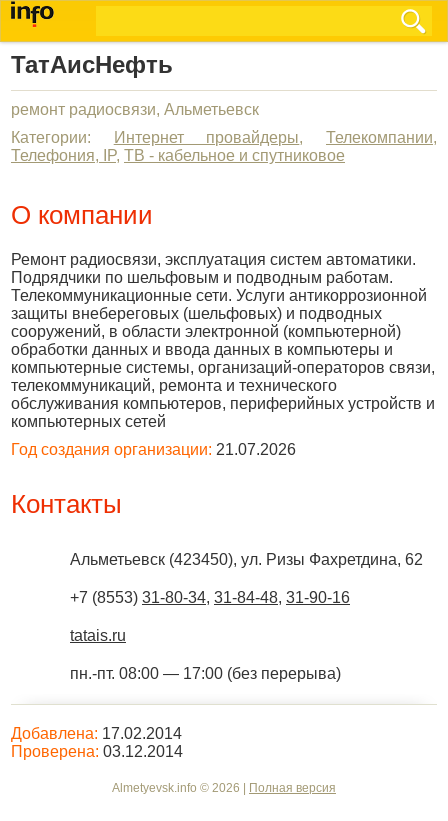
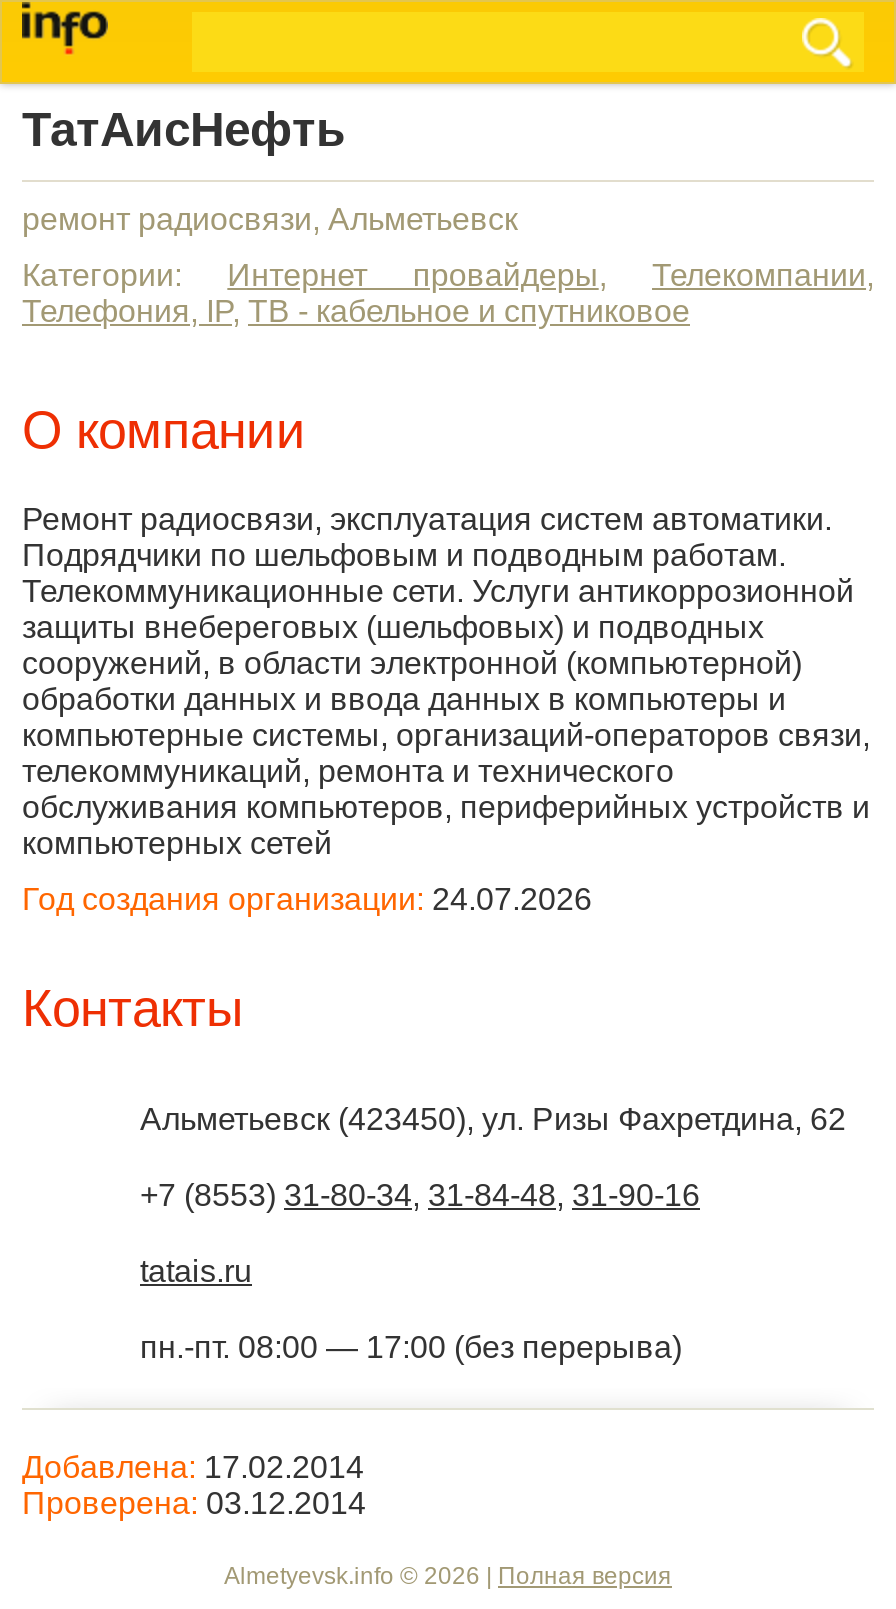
- Год создания организации: 21.07.2026
+ Год создания организации: 24.07.2026
